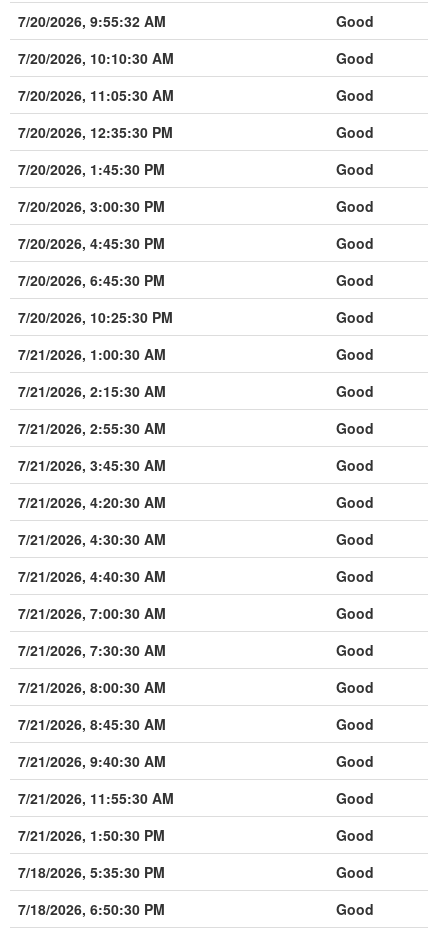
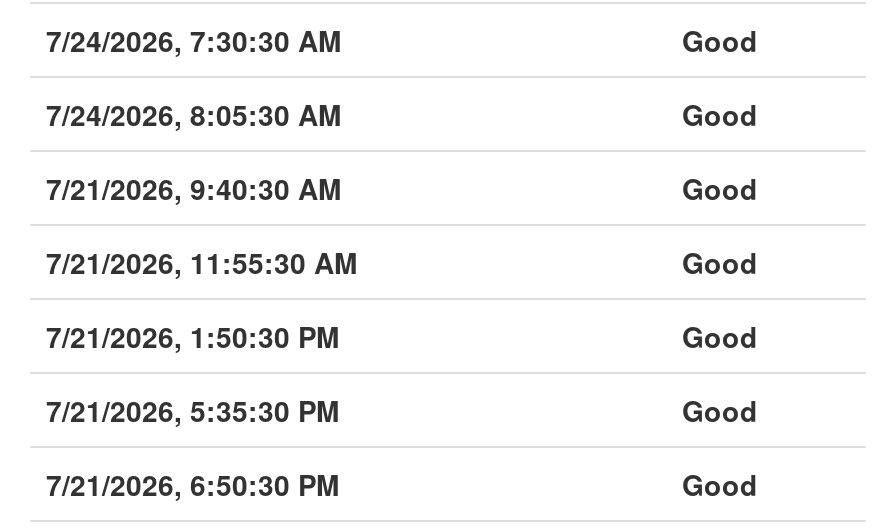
- 7/20/2026, 9:55:32 AM
+ 7/24/2026, 7:30:30 AM

- 7/20/2026, 10:10:30 AM
- Good
- 7/20/2026, 11:05:30 AM
- Good
- 7/20/2026, 12:35:30 PM
- Good
- 7/20/2026, 1:45:30 PM
- Good
- 7/20/2026, 3:00:30 PM
- Good
- 7/20/2026, 4:45:30 PM
- Good
- 7/20/2026, 6:45:30 PM
- Good
- 7/20/2026, 10:25:30 PM
- Good
- 7/21/2026, 1:00:30 AM
- Good
- 7/21/2026, 2:15:30 AM
- Good
- 7/21/2026, 2:55:30 AM
- Good
- 7/21/2026, 3:45:30 AM
- Good
- 7/21/2026, 4:20:30 AM
- Good
- 7/21/2026, 4:30:30 AM
- Good
- 7/21/2026, 4:40:30 AM
- Good
- 7/21/2026, 7:00:30 AM
- Good
- 7/21/2026, 7:30:30 AM
- Good
- 7/21/2026, 8:00:30 AM
- Good
- 7/21/2026, 8:45:30 AM
+ 7/24/2026, 8:05:30 AM

- 7/18/2026, 5:35:30 PM
+ 7/21/2026, 5:35:30 PM

- 7/18/2026, 6:50:30 PM
+ 7/21/2026, 6:50:30 PM
